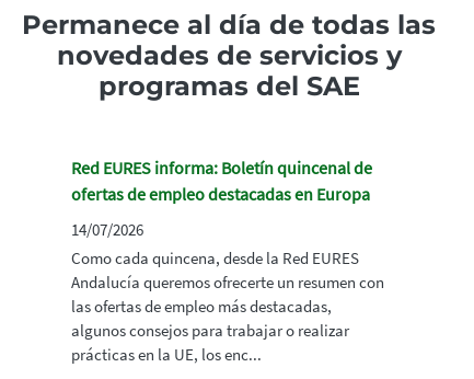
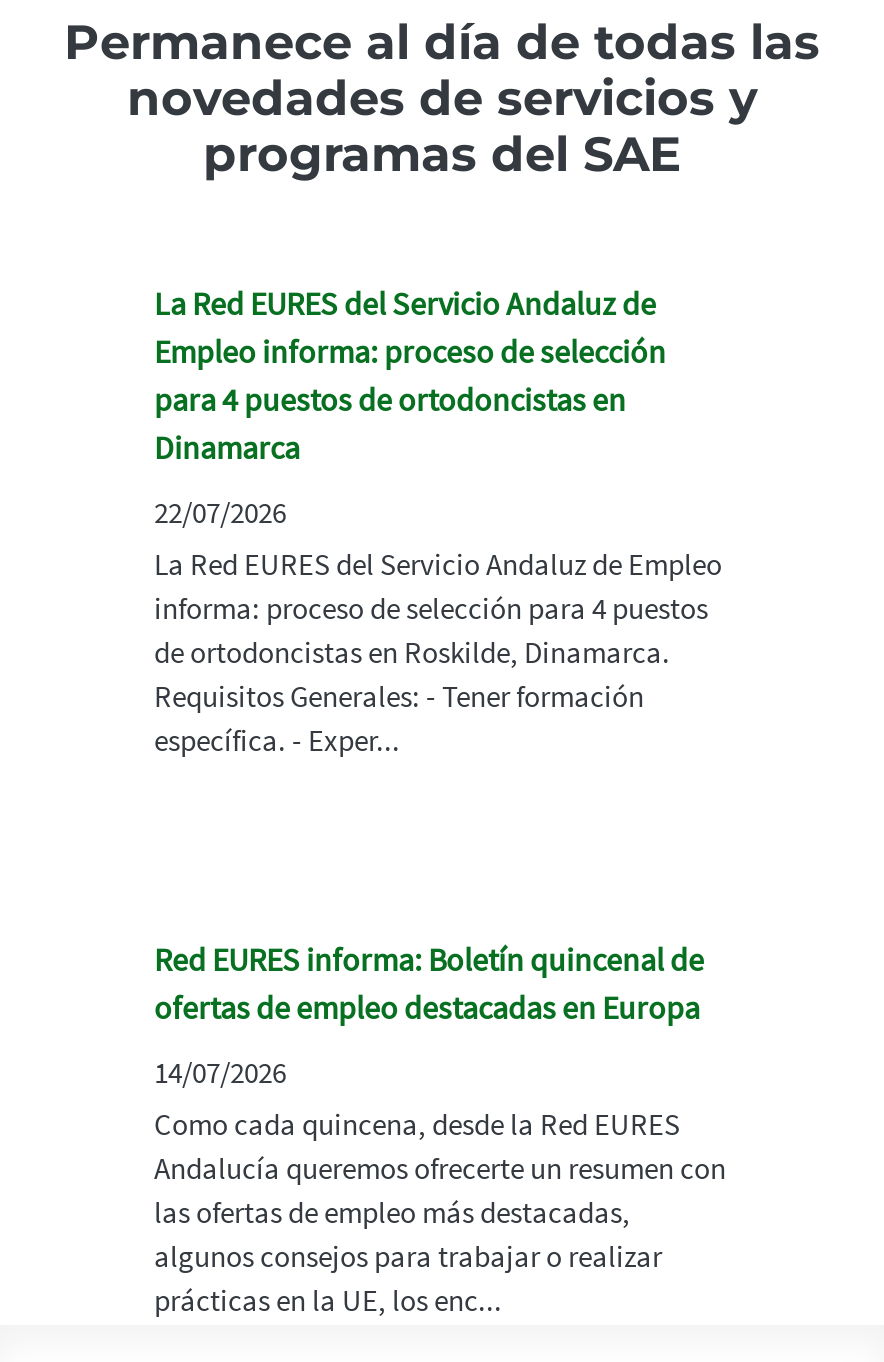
+ La Red EURES del Servicio Andaluz de
+ Empleo informa: proceso de selección
+ para 4 puestos de ortodoncistas en
+ Dinamarca
+ 22/07/2026
+ La Red EURES del Servicio Andaluz de Empleo
+ informa: proceso de selección para 4 puestos
+ de ortodoncistas en Roskilde, Dinamarca.
+ Requisitos Generales: - Tener formación
+ específica. - Exper...
